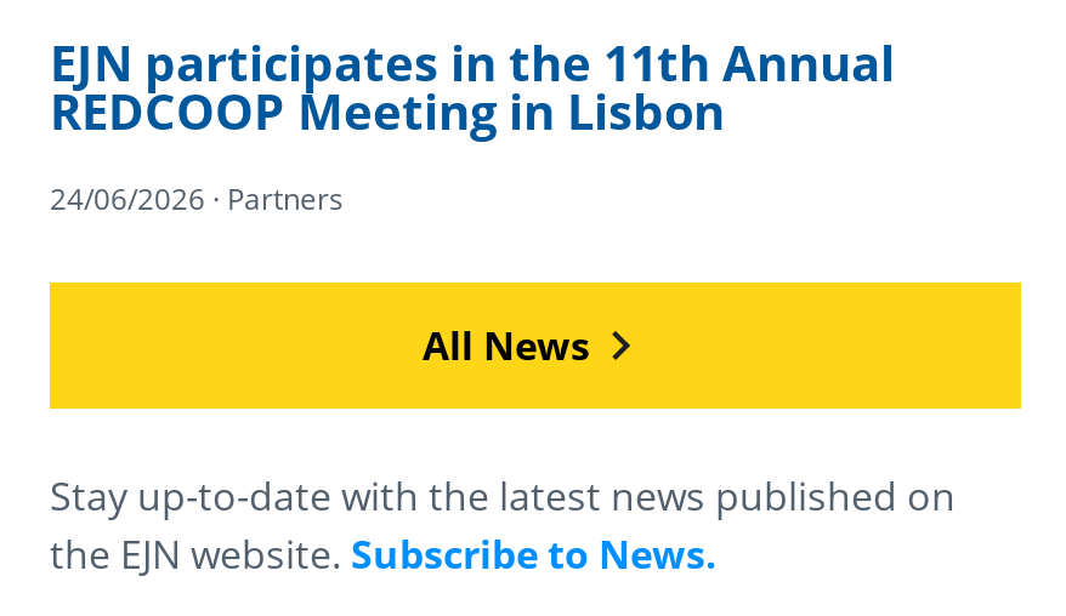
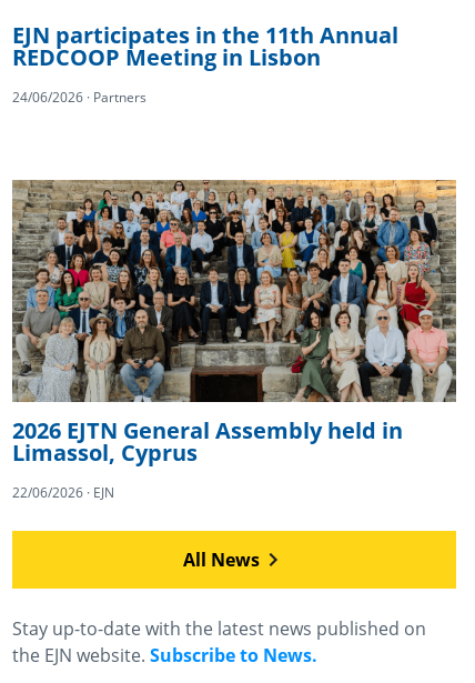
+ [image]
+ 2026 EJTN General Assembly held in
+ Limassol, Cyprus
+ 22/06/2026 · EJN
